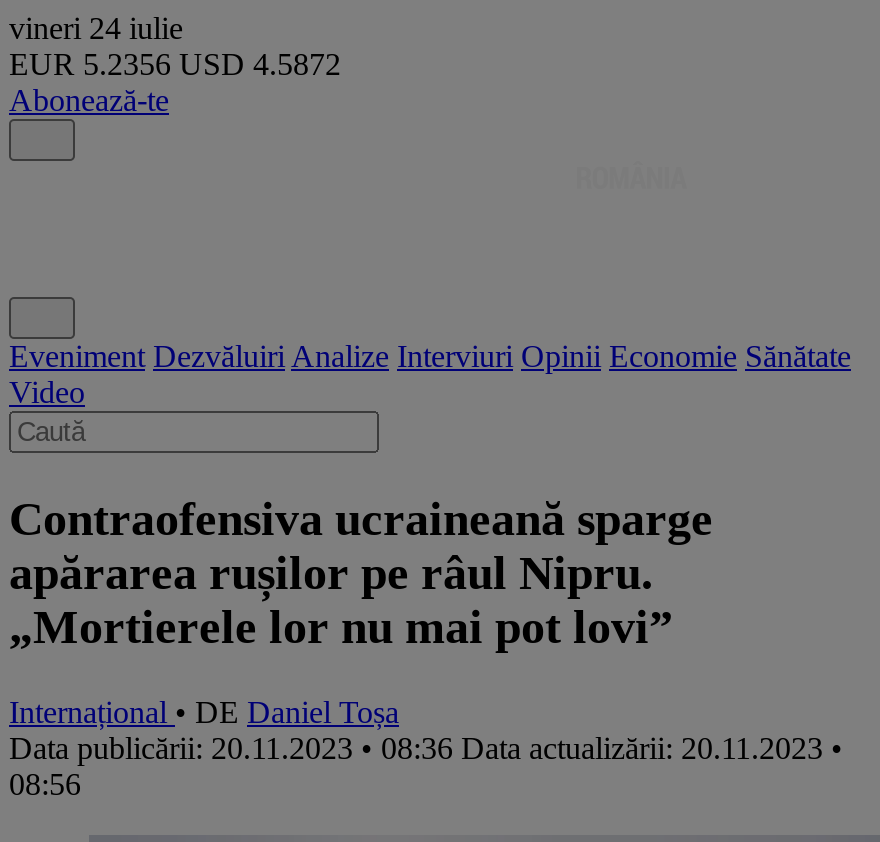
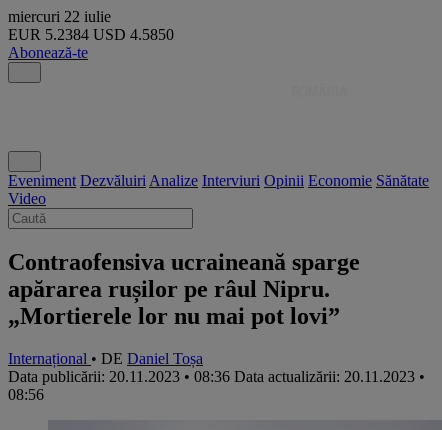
- vineri 24 iulie
+ miercuri 22 iulie

- EUR 5.2356 USD 4.5872
+ EUR 5.2384 USD 4.5850
